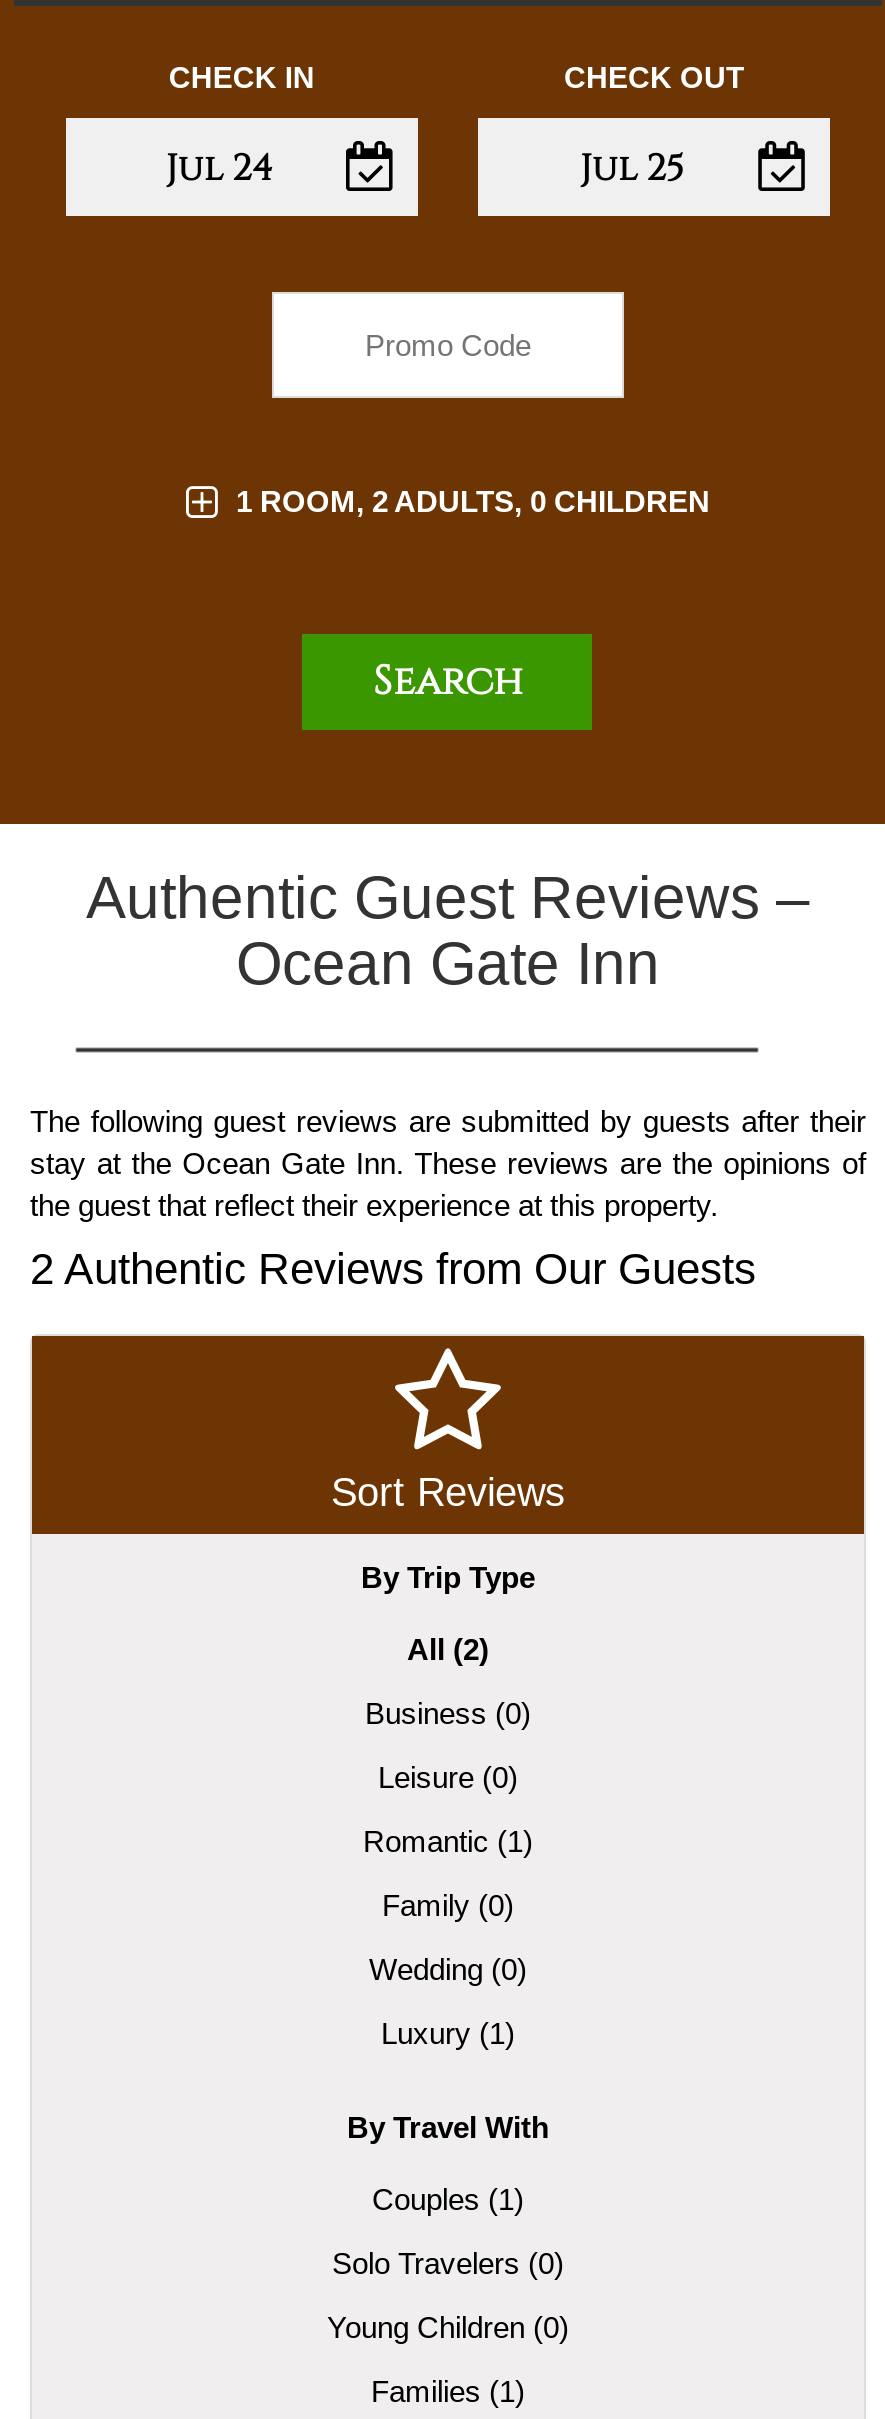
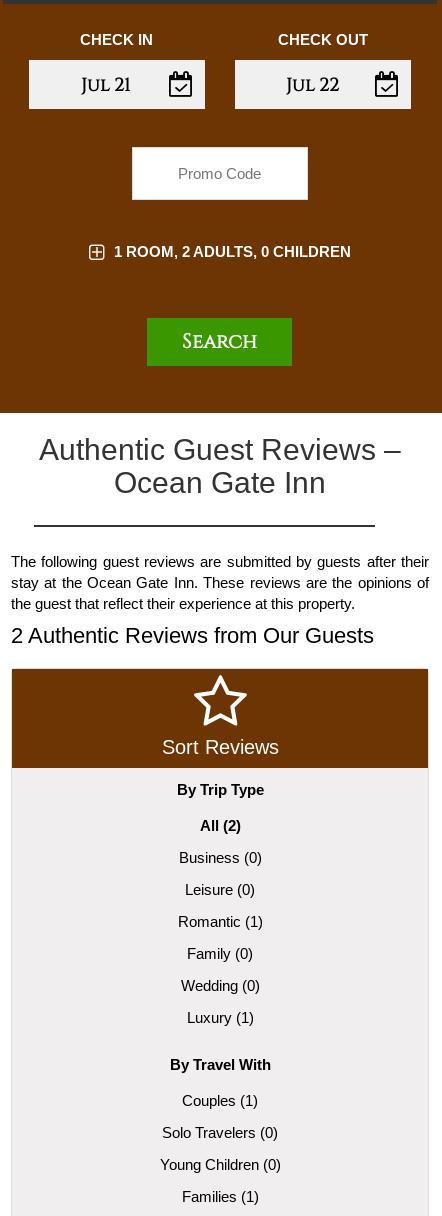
- Jul 24
+ Jul 21

- Jul 25
+ Jul 22
